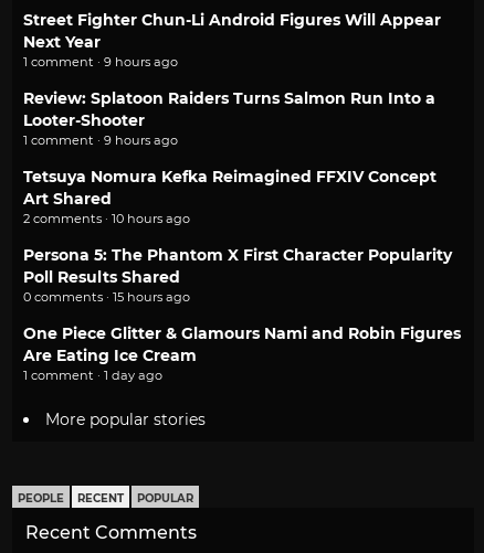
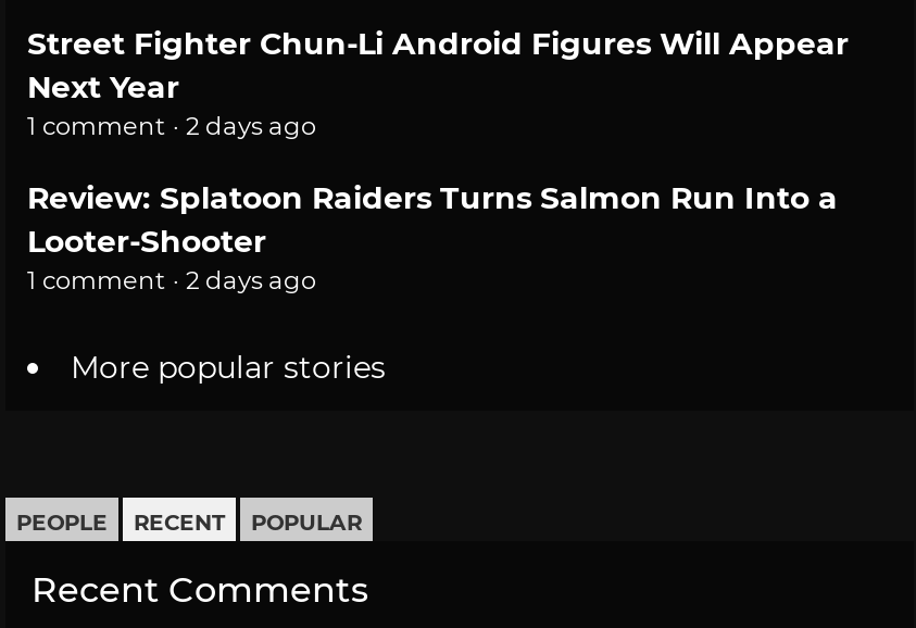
- 1 comment · 9 hours ago
+ 1 comment · 2 days ago

- 1 comment · 9 hours ago
- Tetsuya Nomura Kefka Reimagined FFXIV Concept
- Art Shared
- 2 comments · 10 hours ago
- Persona 5: The Phantom X First Character Popularity
- Poll Results Shared
- 0 comments · 15 hours ago
- One Piece Glitter & Glamours Nami and Robin Figures
- Are Eating Ice Cream
- 1 comment · 1 day ago
+ 1 comment · 2 days ago
